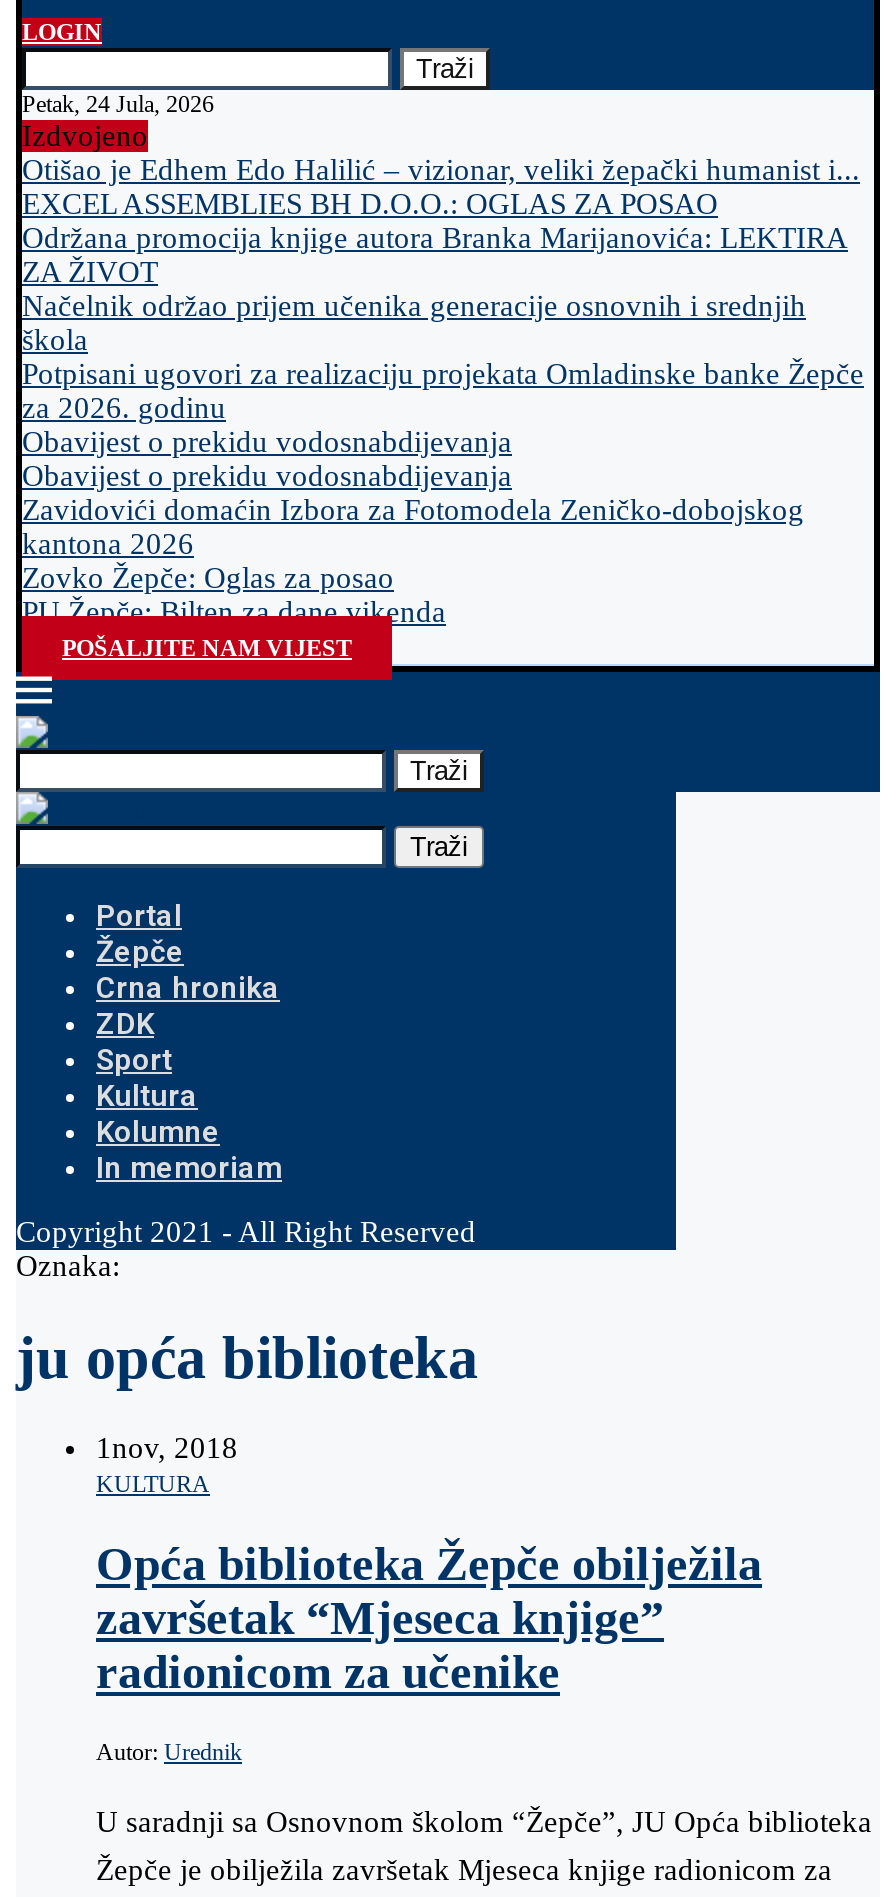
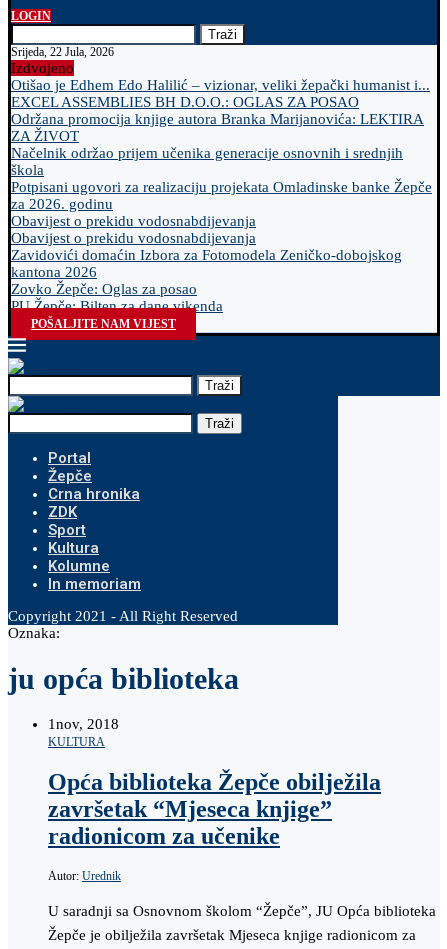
- Petak, 24 Jula, 2026
+ Srijeda, 22 Jula, 2026
